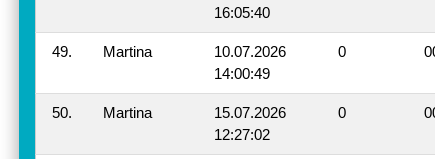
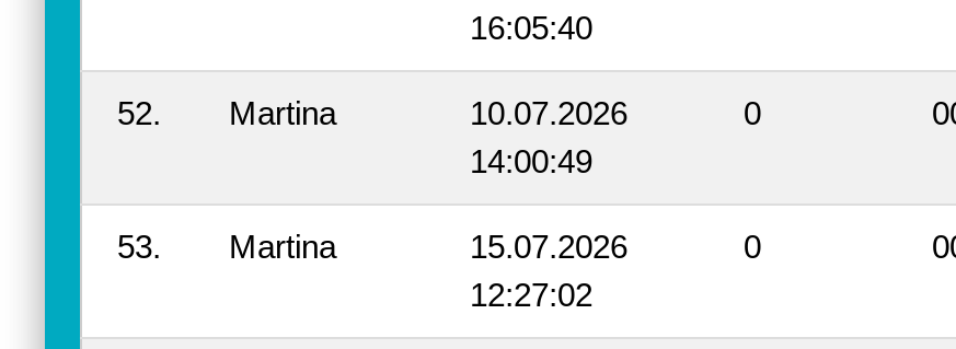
- 49. Martina
+ 52. Martina

- 50. Martina
+ 53. Martina
